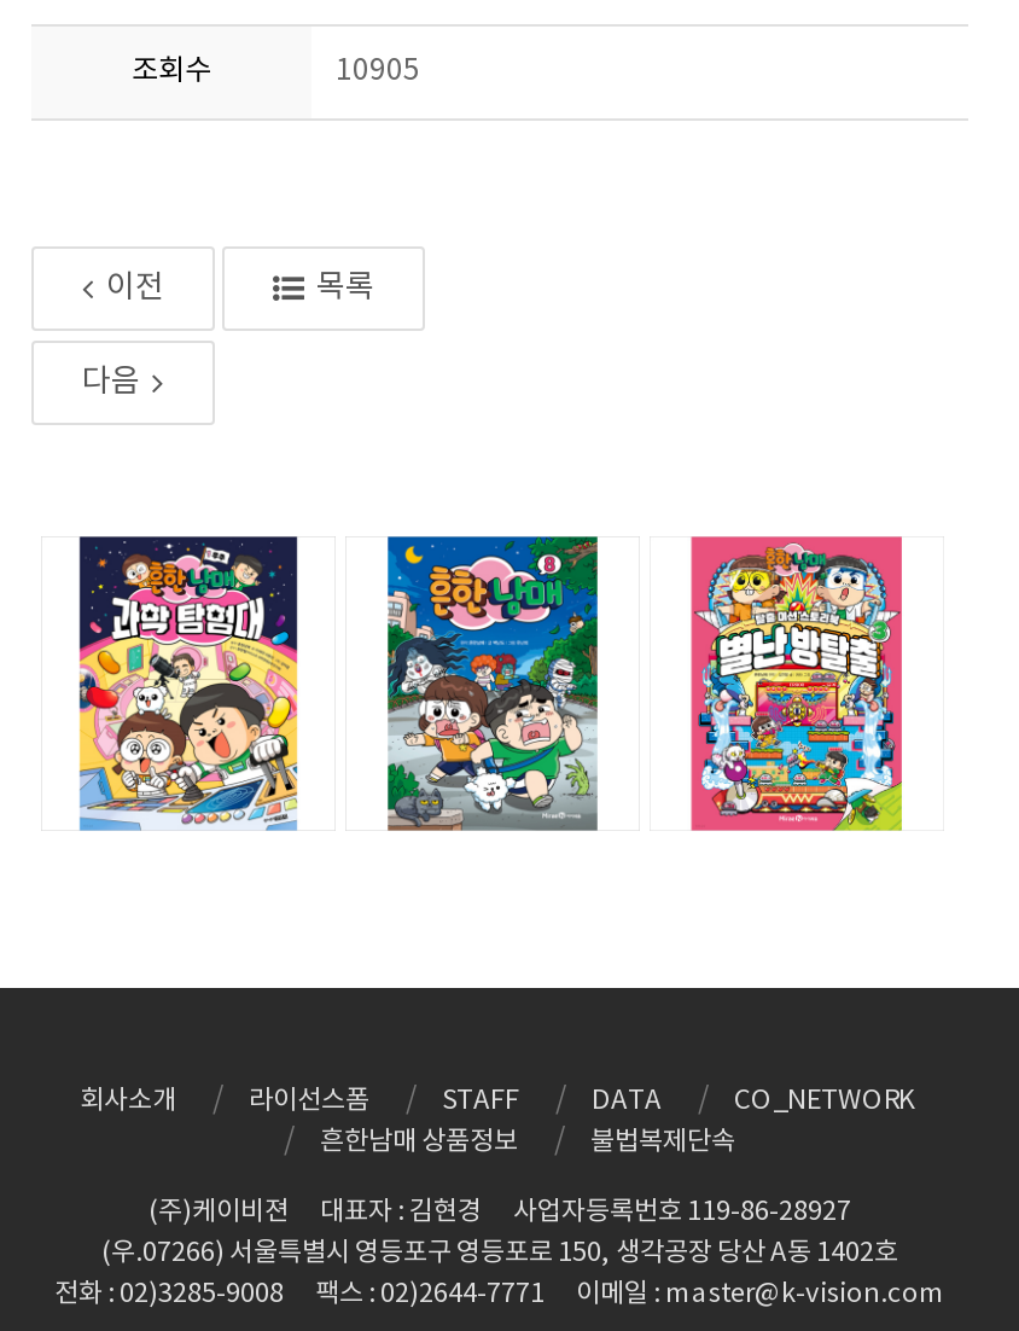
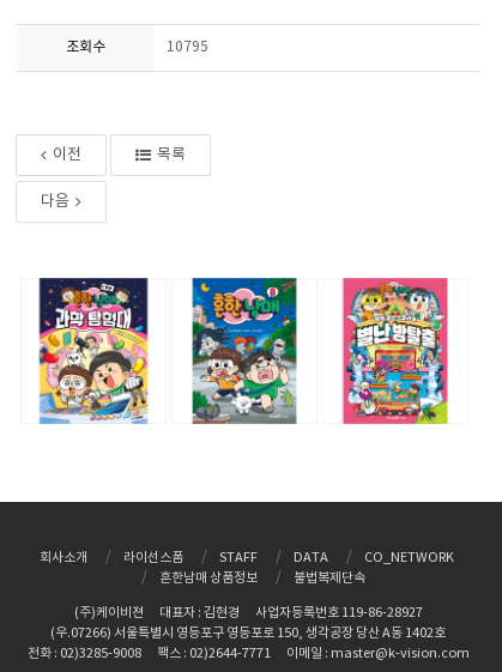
- 10905
+ 10795
